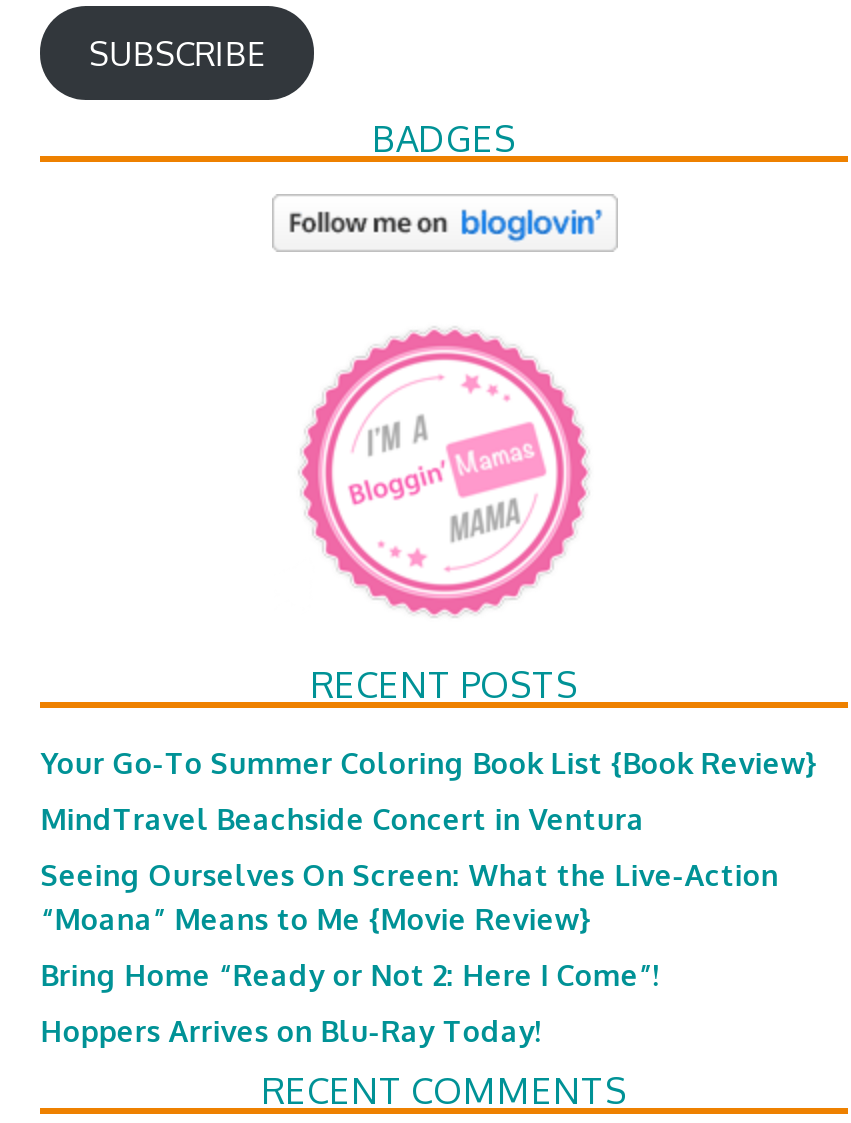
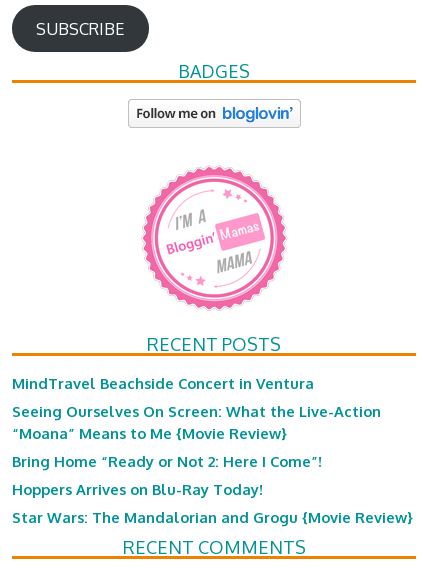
- Your Go-To Summer Coloring Book List {Book Review}

moved up: MindTravel Beachside Concert in Ventura | Seeing Ourselves On Screen: What the Live-Action | “Moana” Means to Me {Movie Review} | Bring Home “Ready or Not 2: Here I Come”! | Hoppers Arrives on Blu-Ray Today!

+ Star Wars: The Mandalorian and Grogu {Movie Review}
